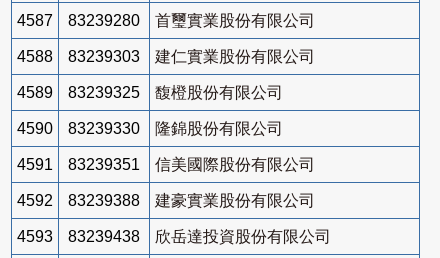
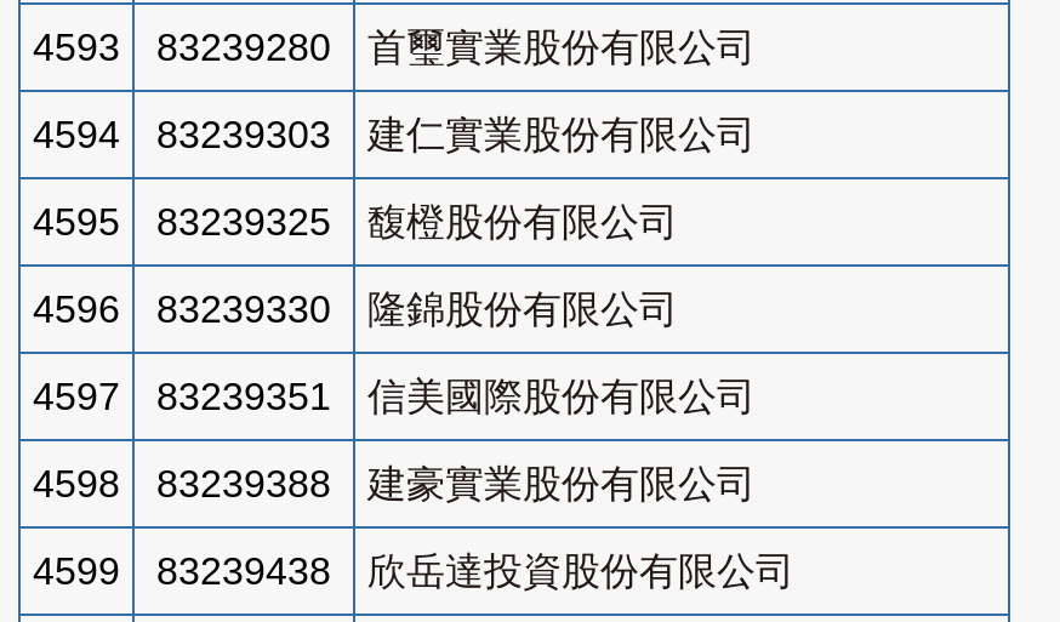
- 4587 83239280 首璽實業股份有限公司
+ 4593 83239280 首璽實業股份有限公司

- 4588 83239303 建仁實業股份有限公司
+ 4594 83239303 建仁實業股份有限公司

- 4589 83239325 馥橙股份有限公司
+ 4595 83239325 馥橙股份有限公司

- 4590 83239330 隆錦股份有限公司
+ 4596 83239330 隆錦股份有限公司

- 4591 83239351 信美國際股份有限公司
+ 4597 83239351 信美國際股份有限公司

- 4592 83239388 建豪實業股份有限公司
+ 4598 83239388 建豪實業股份有限公司

- 4593 83239438 欣岳達投資股份有限公司
+ 4599 83239438 欣岳達投資股份有限公司
